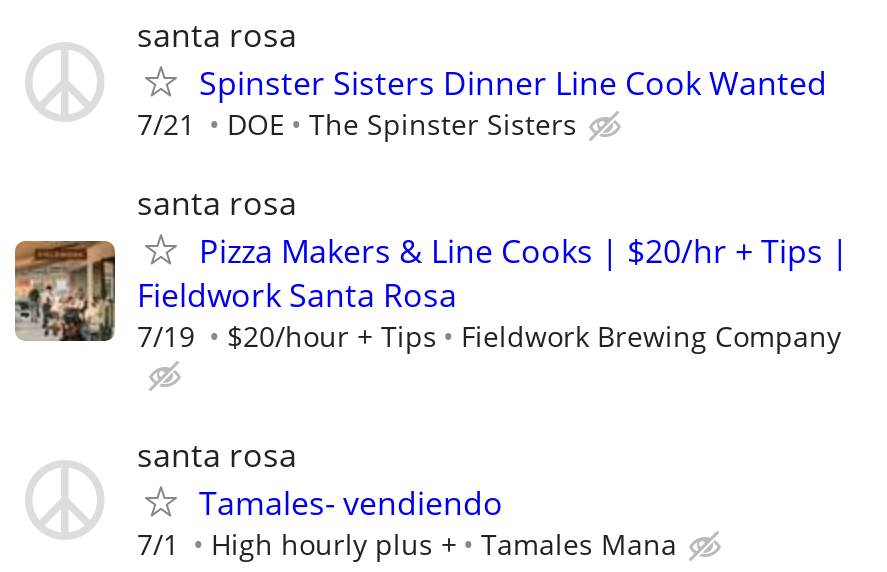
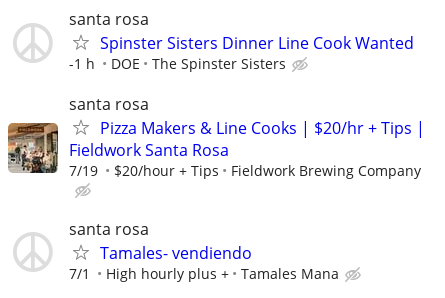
- 7/21 DOE The Spinster Sisters
+ -1 h DOE The Spinster Sisters
